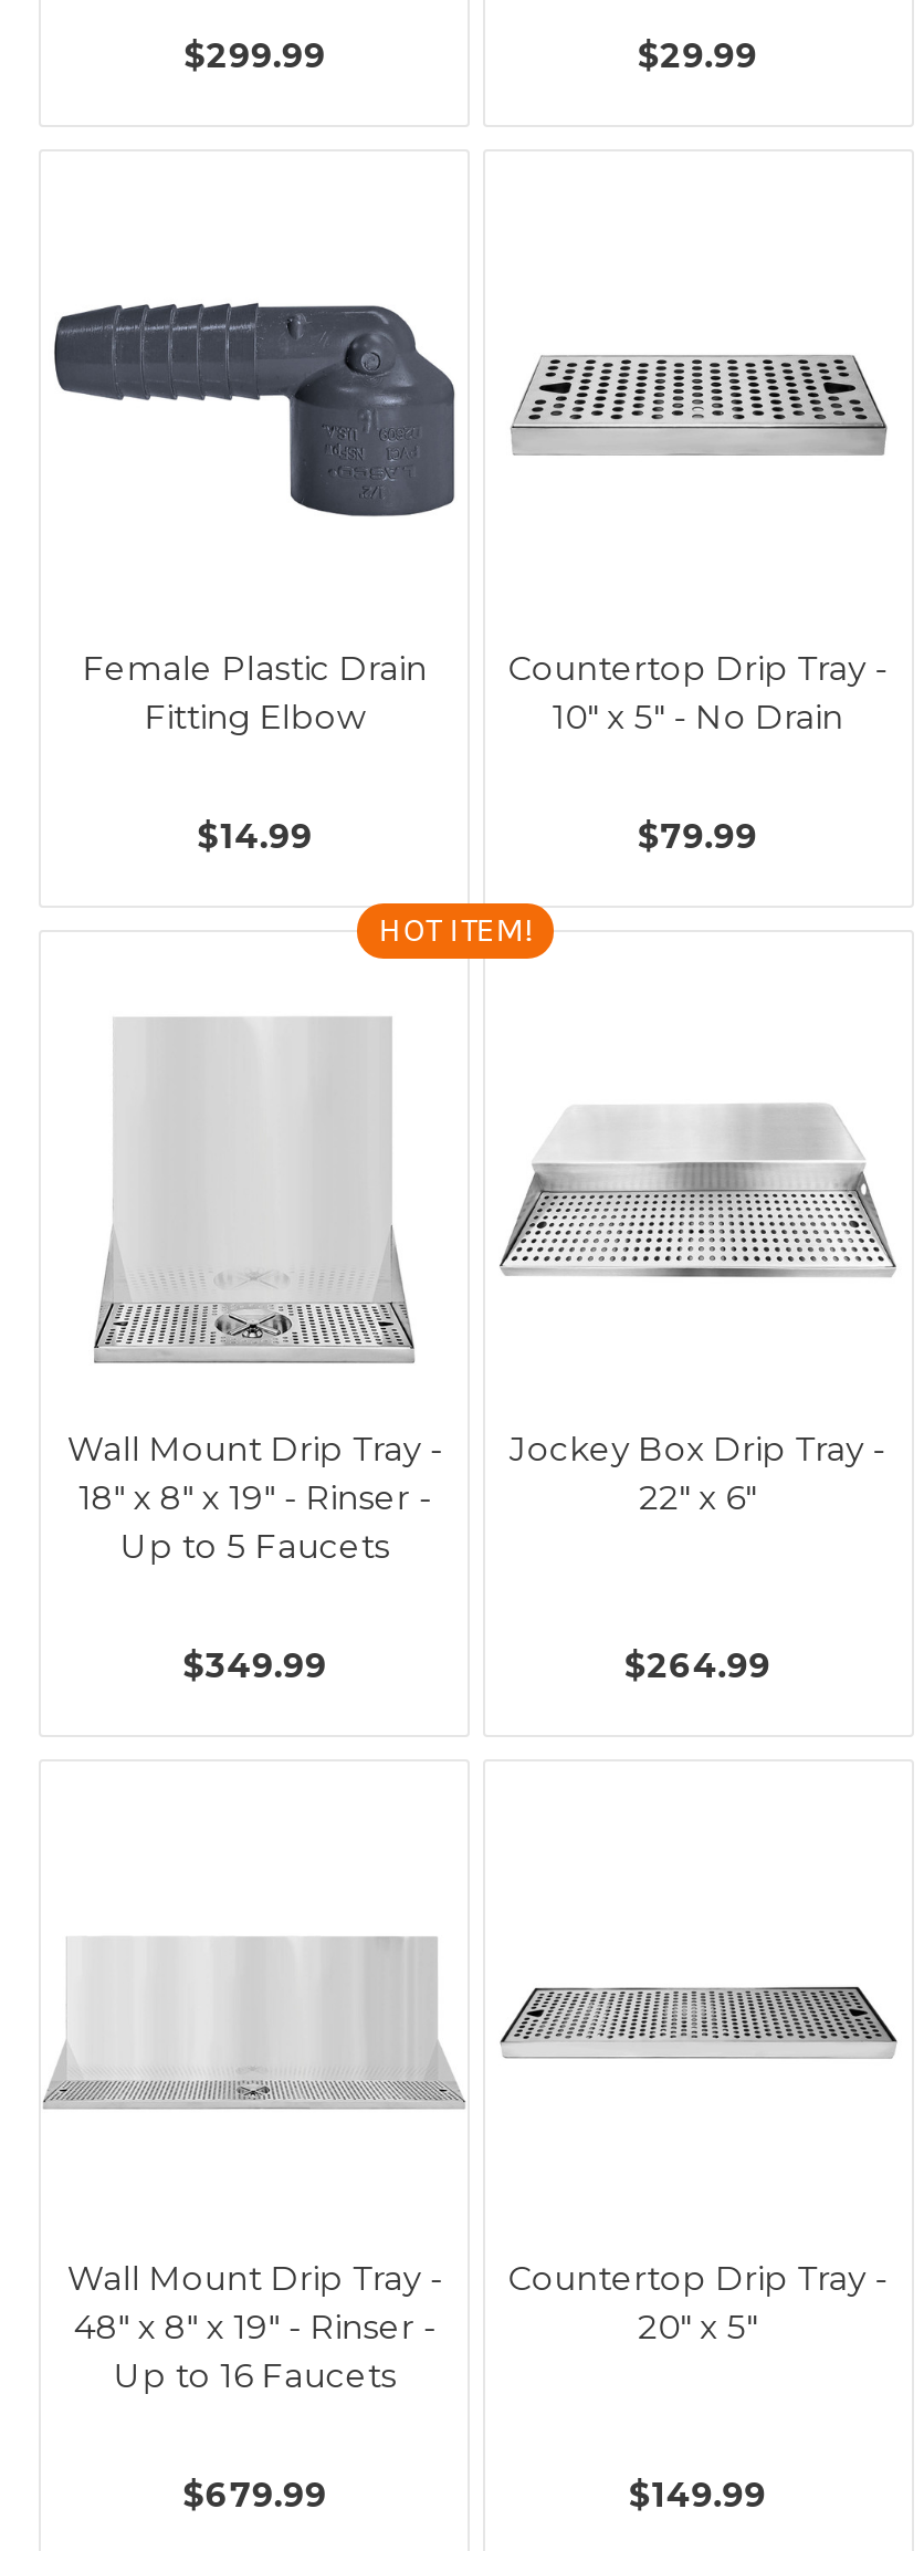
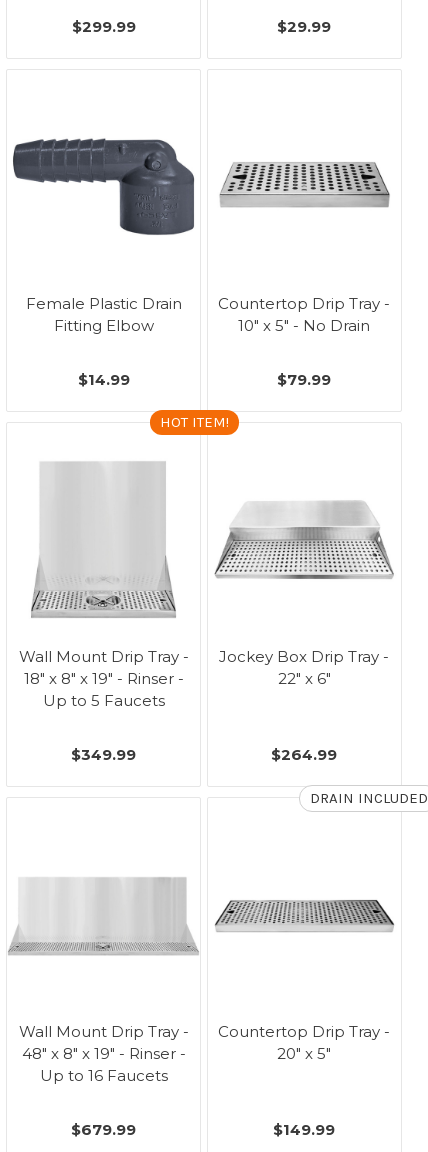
+ DRAIN INCLUDED
